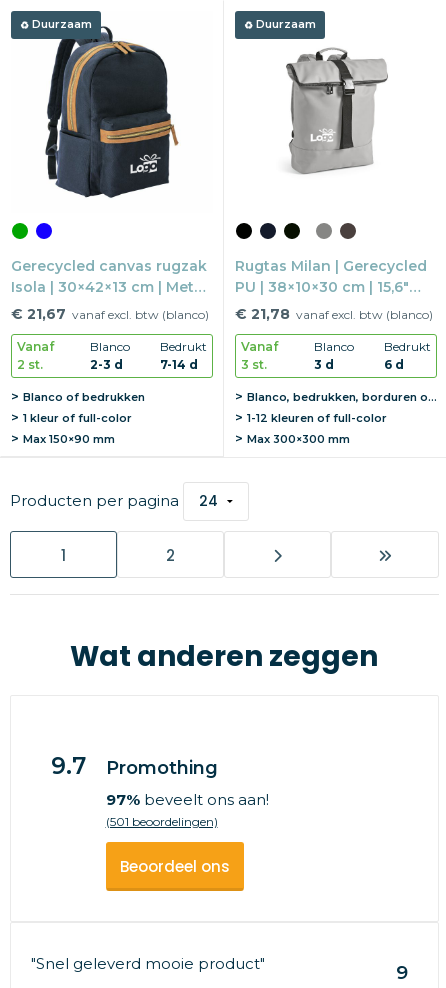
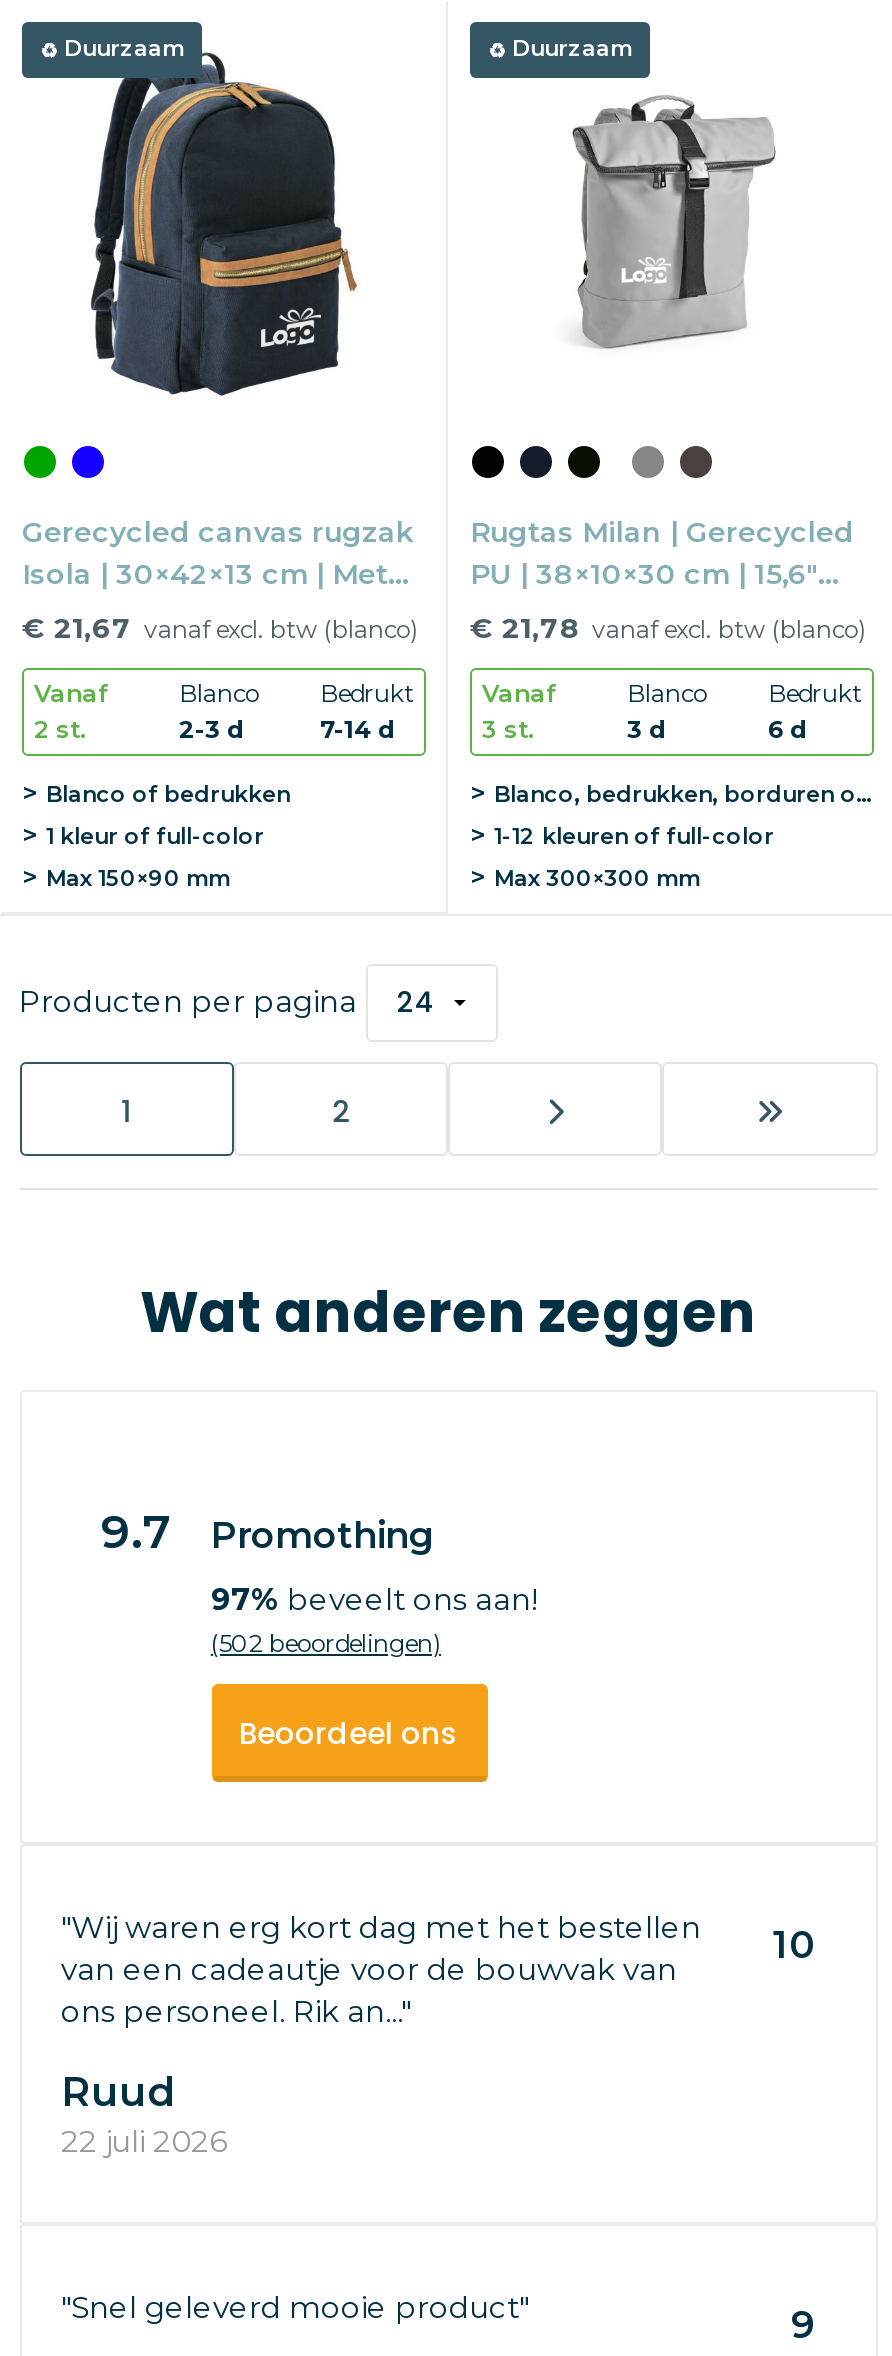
- (501 beoordelingen)
+ (502 beoordelingen)

+ "Wij waren erg kort dag met het bestellen
+ van een cadeautje voor de bouwvak van
+ ons personeel. Rik an..."

+ 10
+ Ruud
+ 22 juli 2026
